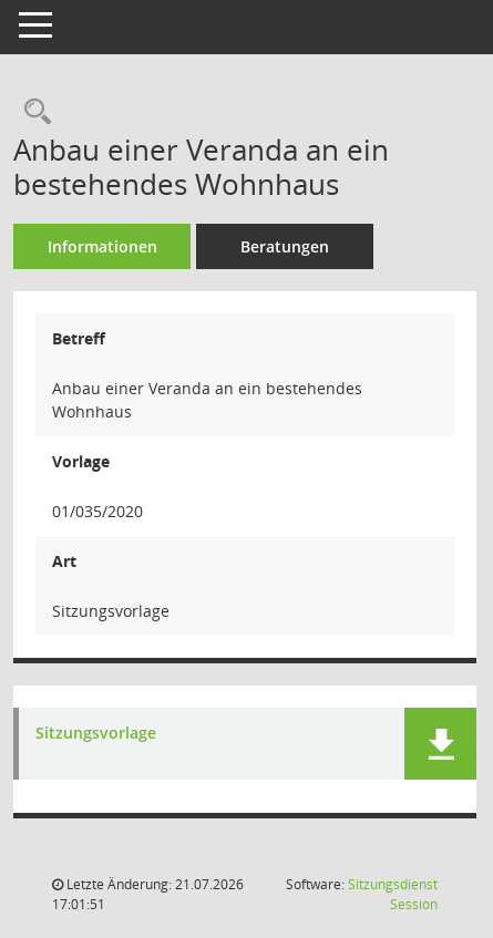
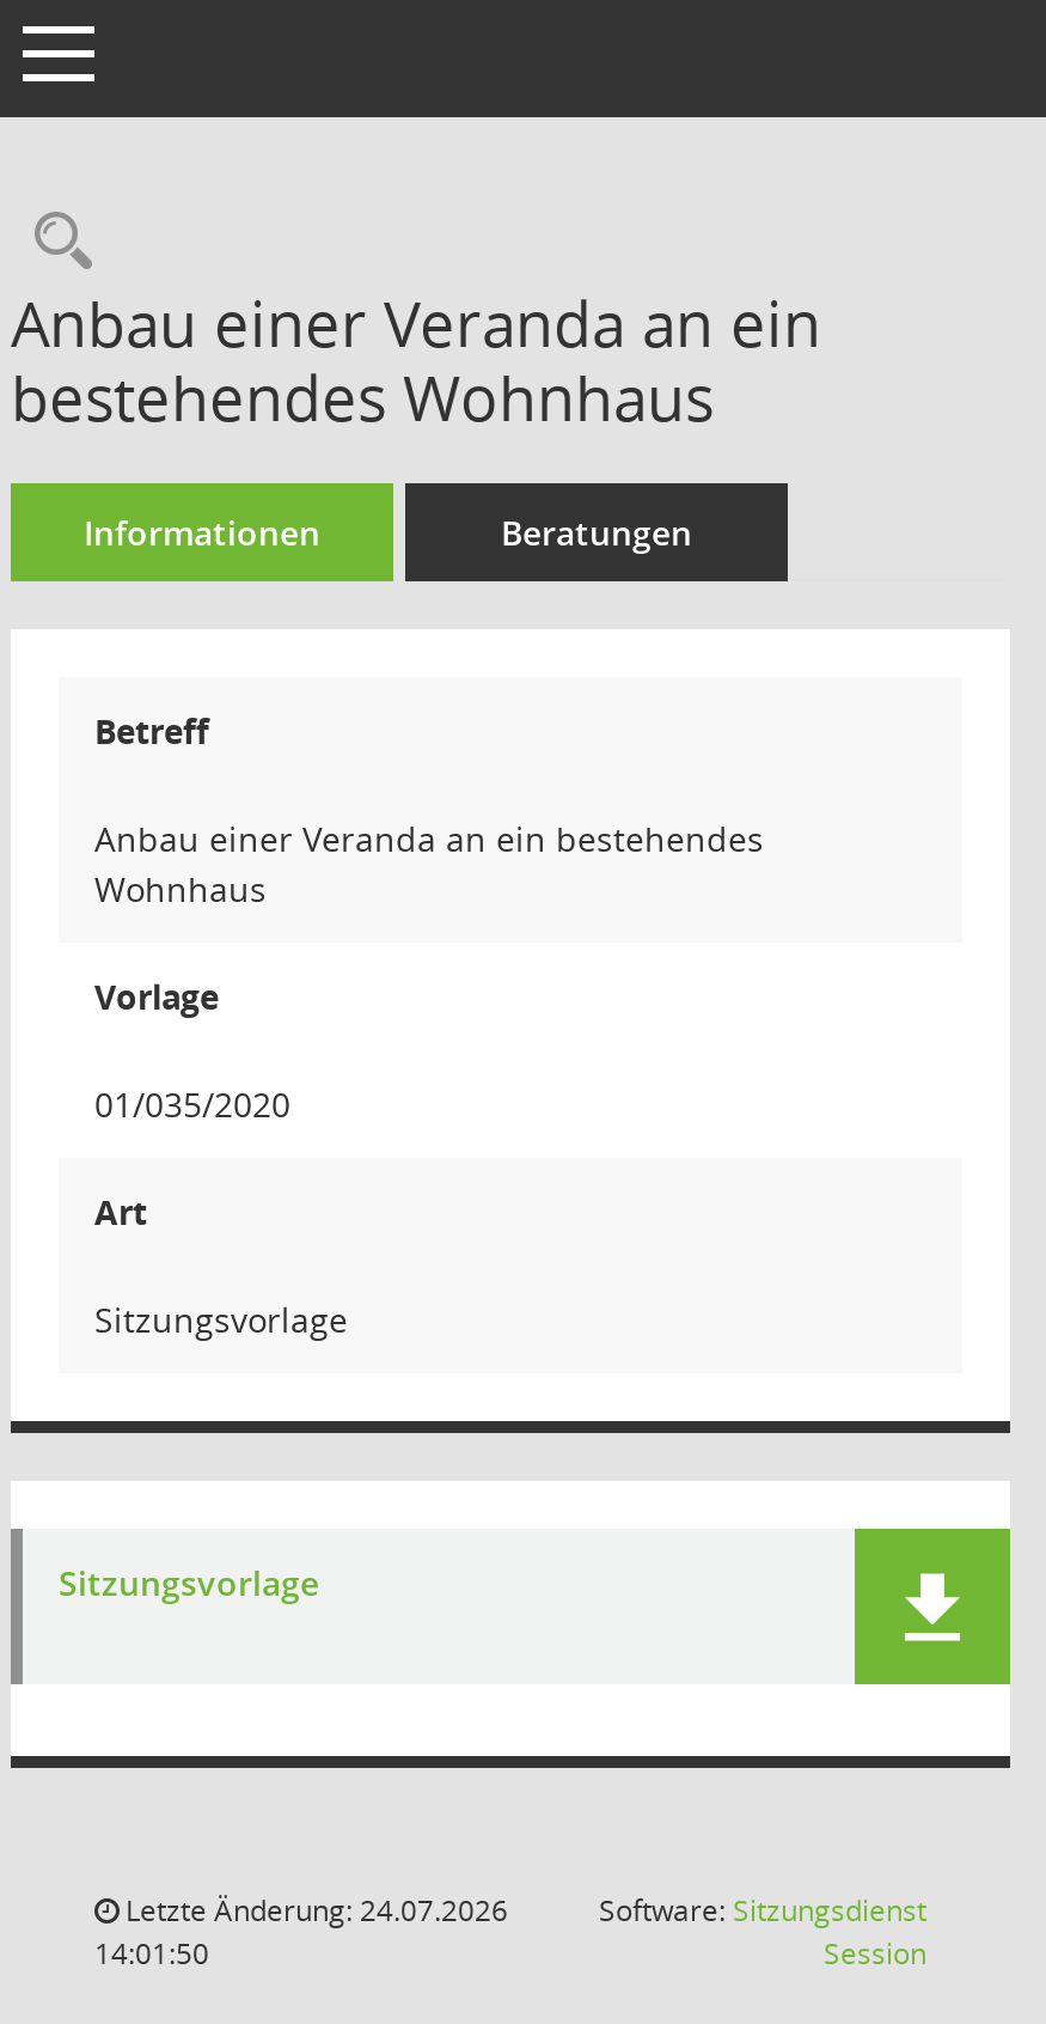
- Letzte Änderung: 21.07.2026
+ Letzte Änderung: 24.07.2026

- 17:01:51
+ 14:01:50
